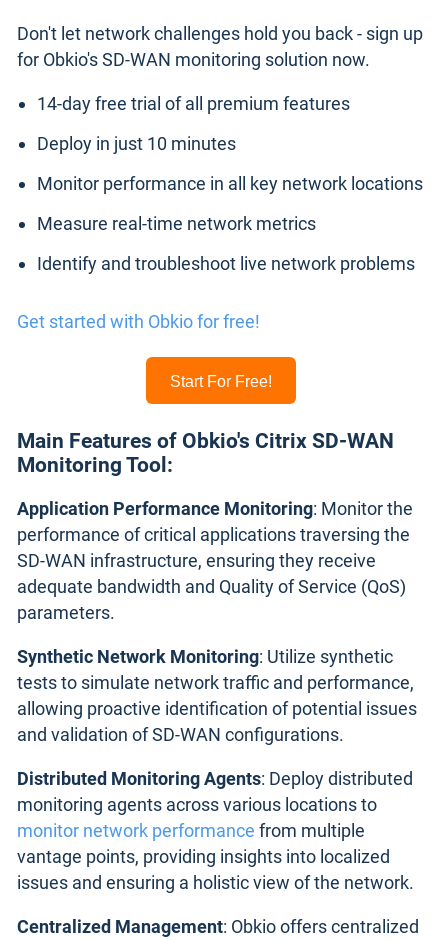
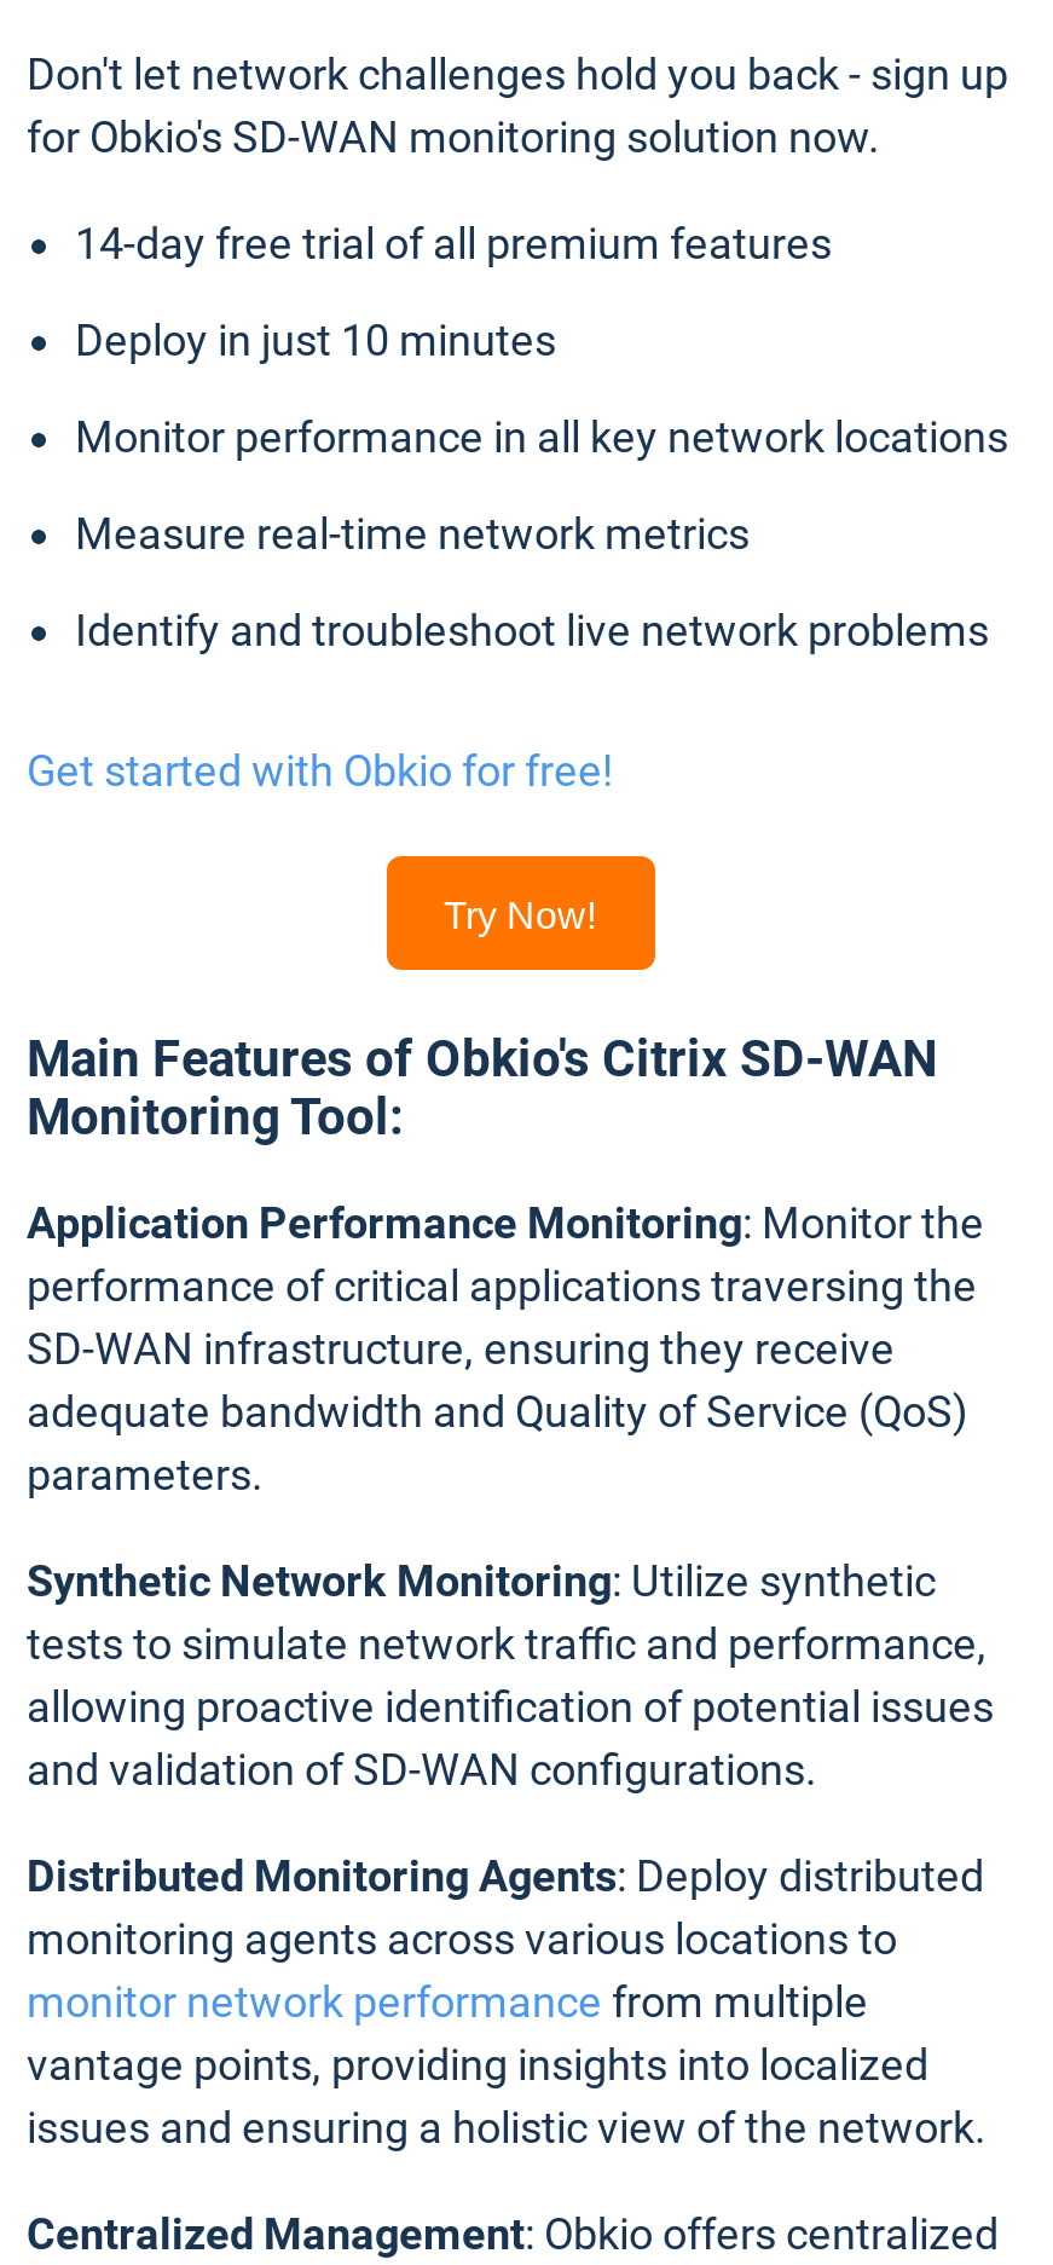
- Start For Free!
+ Try Now!
